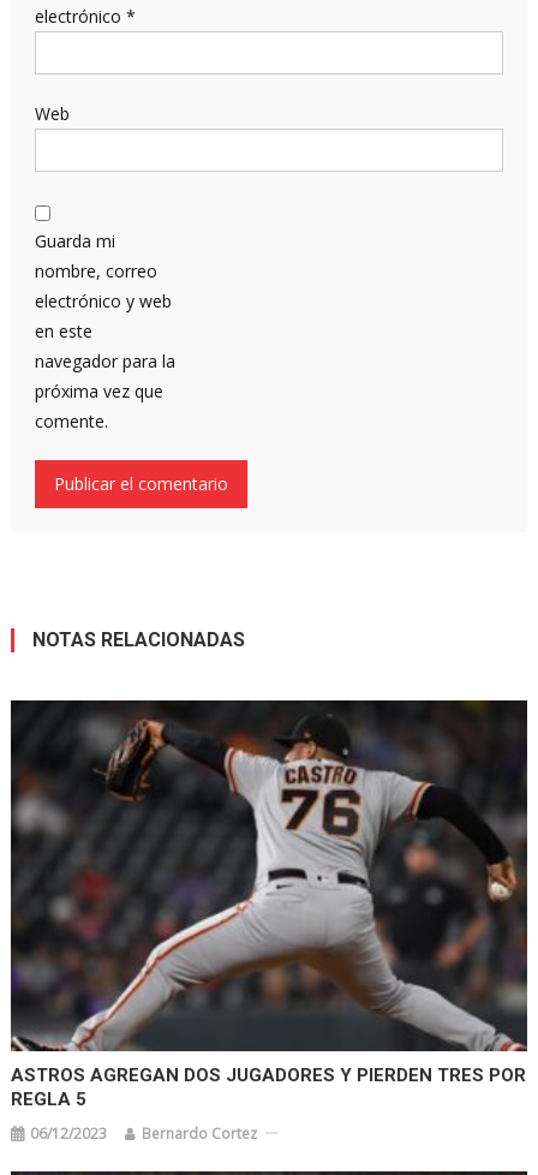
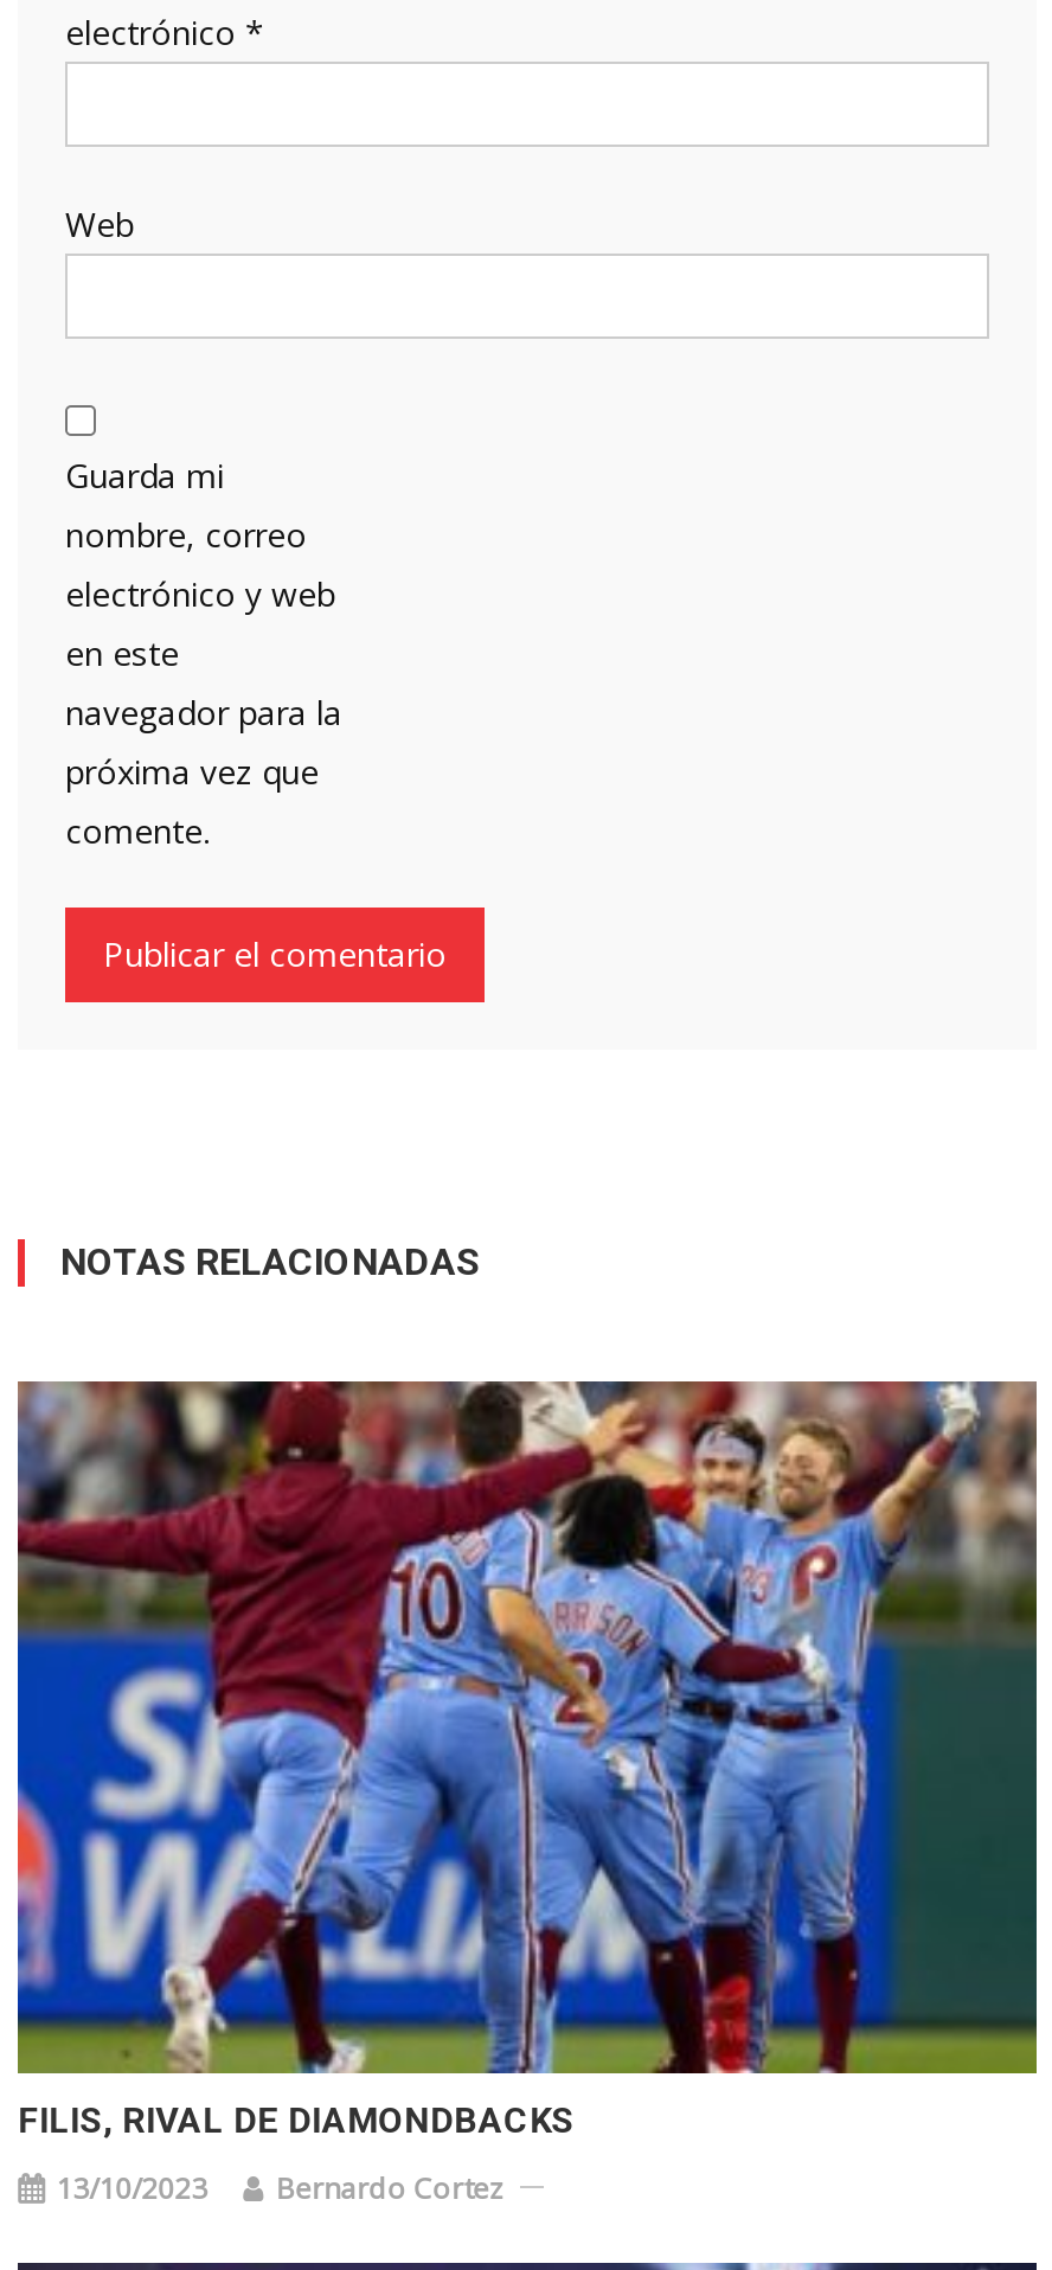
- [image]
- ASTROS AGREGAN DOS JUGADORES Y PIERDEN TRES POR
- REGLA 5
+ [image]
+ FILIS, RIVAL DE DIAMONDBACKS

- 06/12/2023 Bernardo Cortez
+ 13/10/2023 Bernardo Cortez
